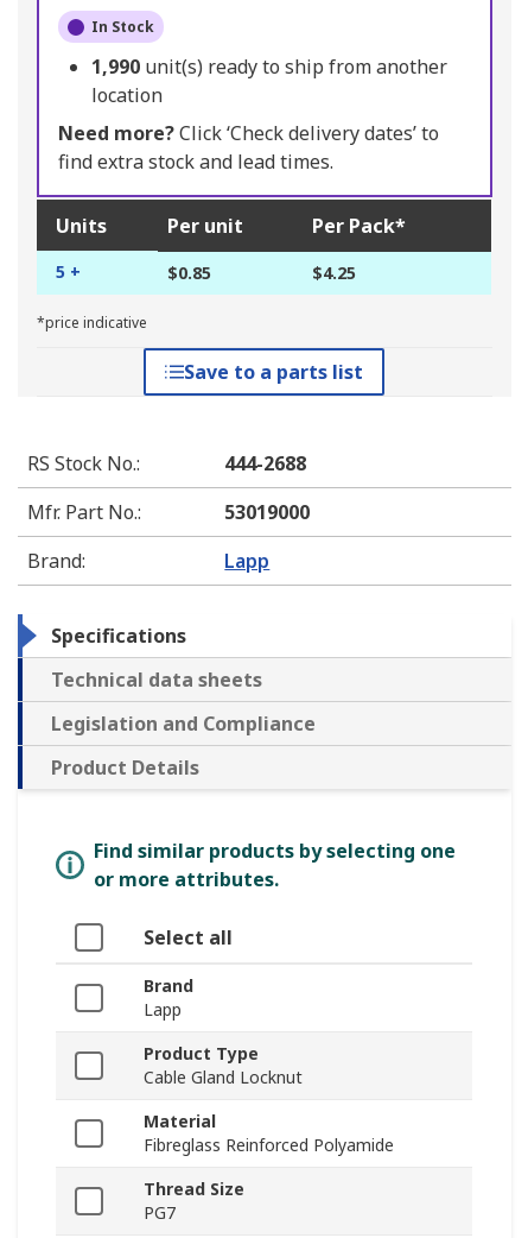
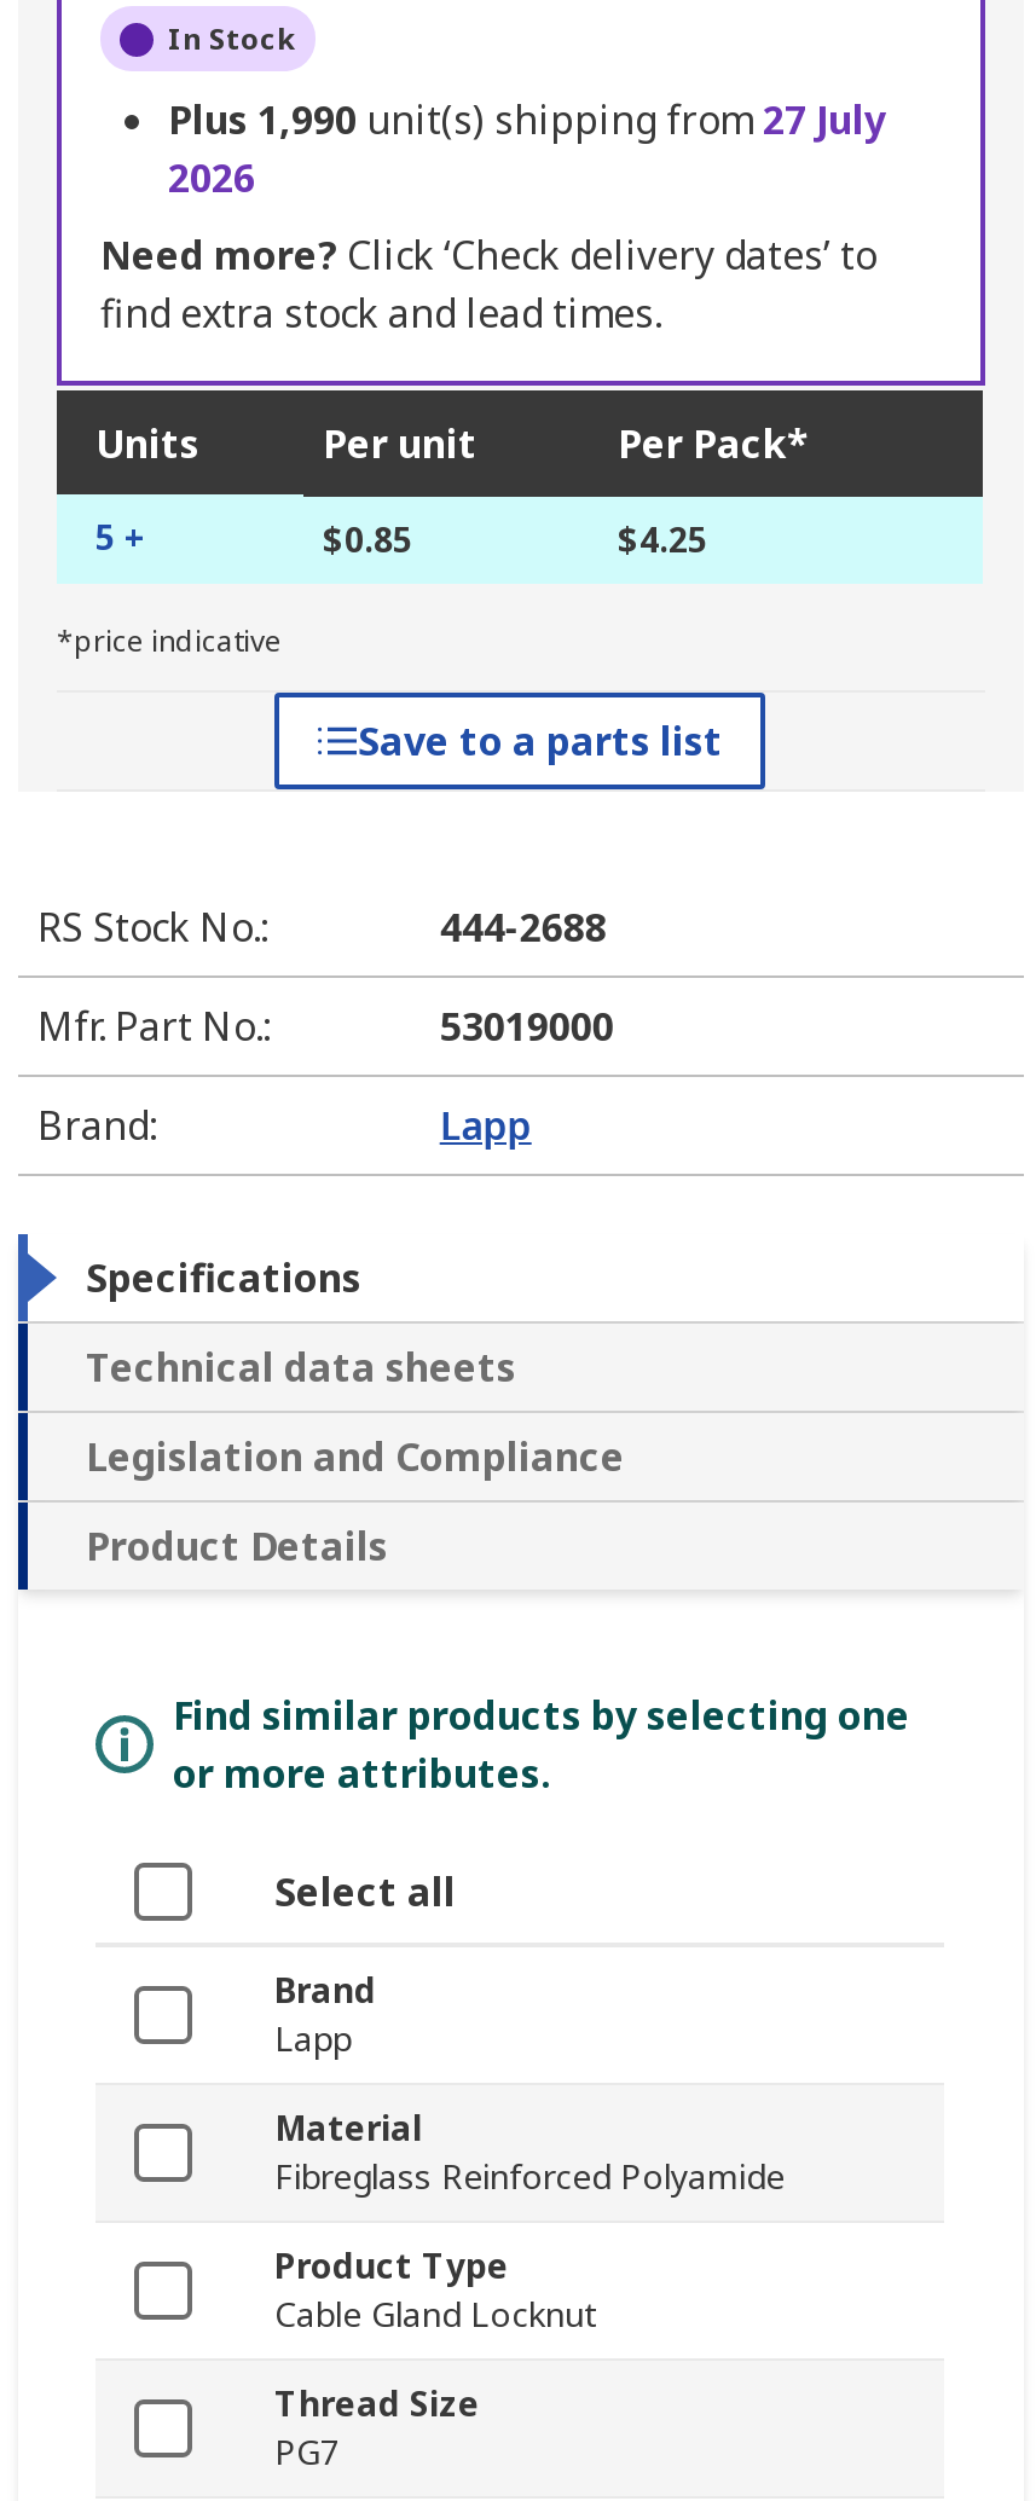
- 1,990 unit(s) ready to ship from another
- location
+ Plus 1,990 unit(s) shipping from 27 July
+ 2026

moved down: Product Type | Cable Gland Locknut

moved up: Material | Fibreglass Reinforced Polyamide
